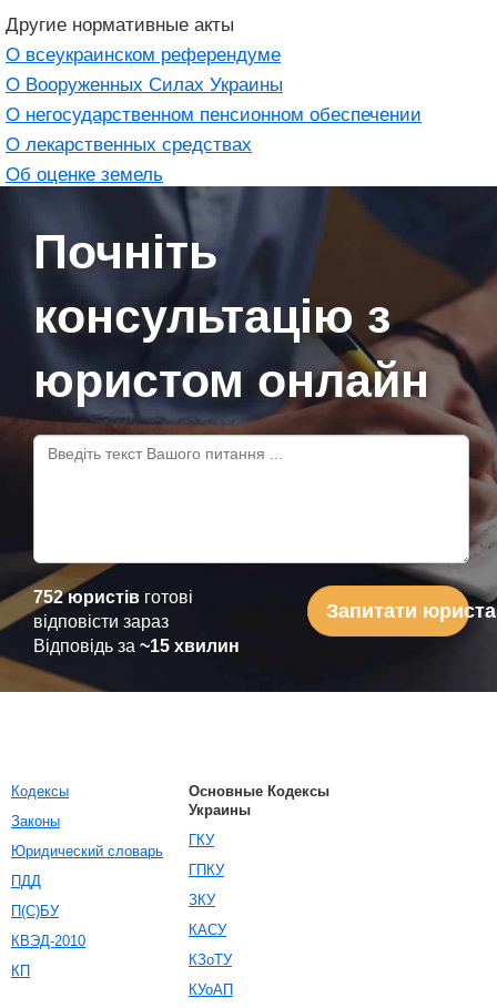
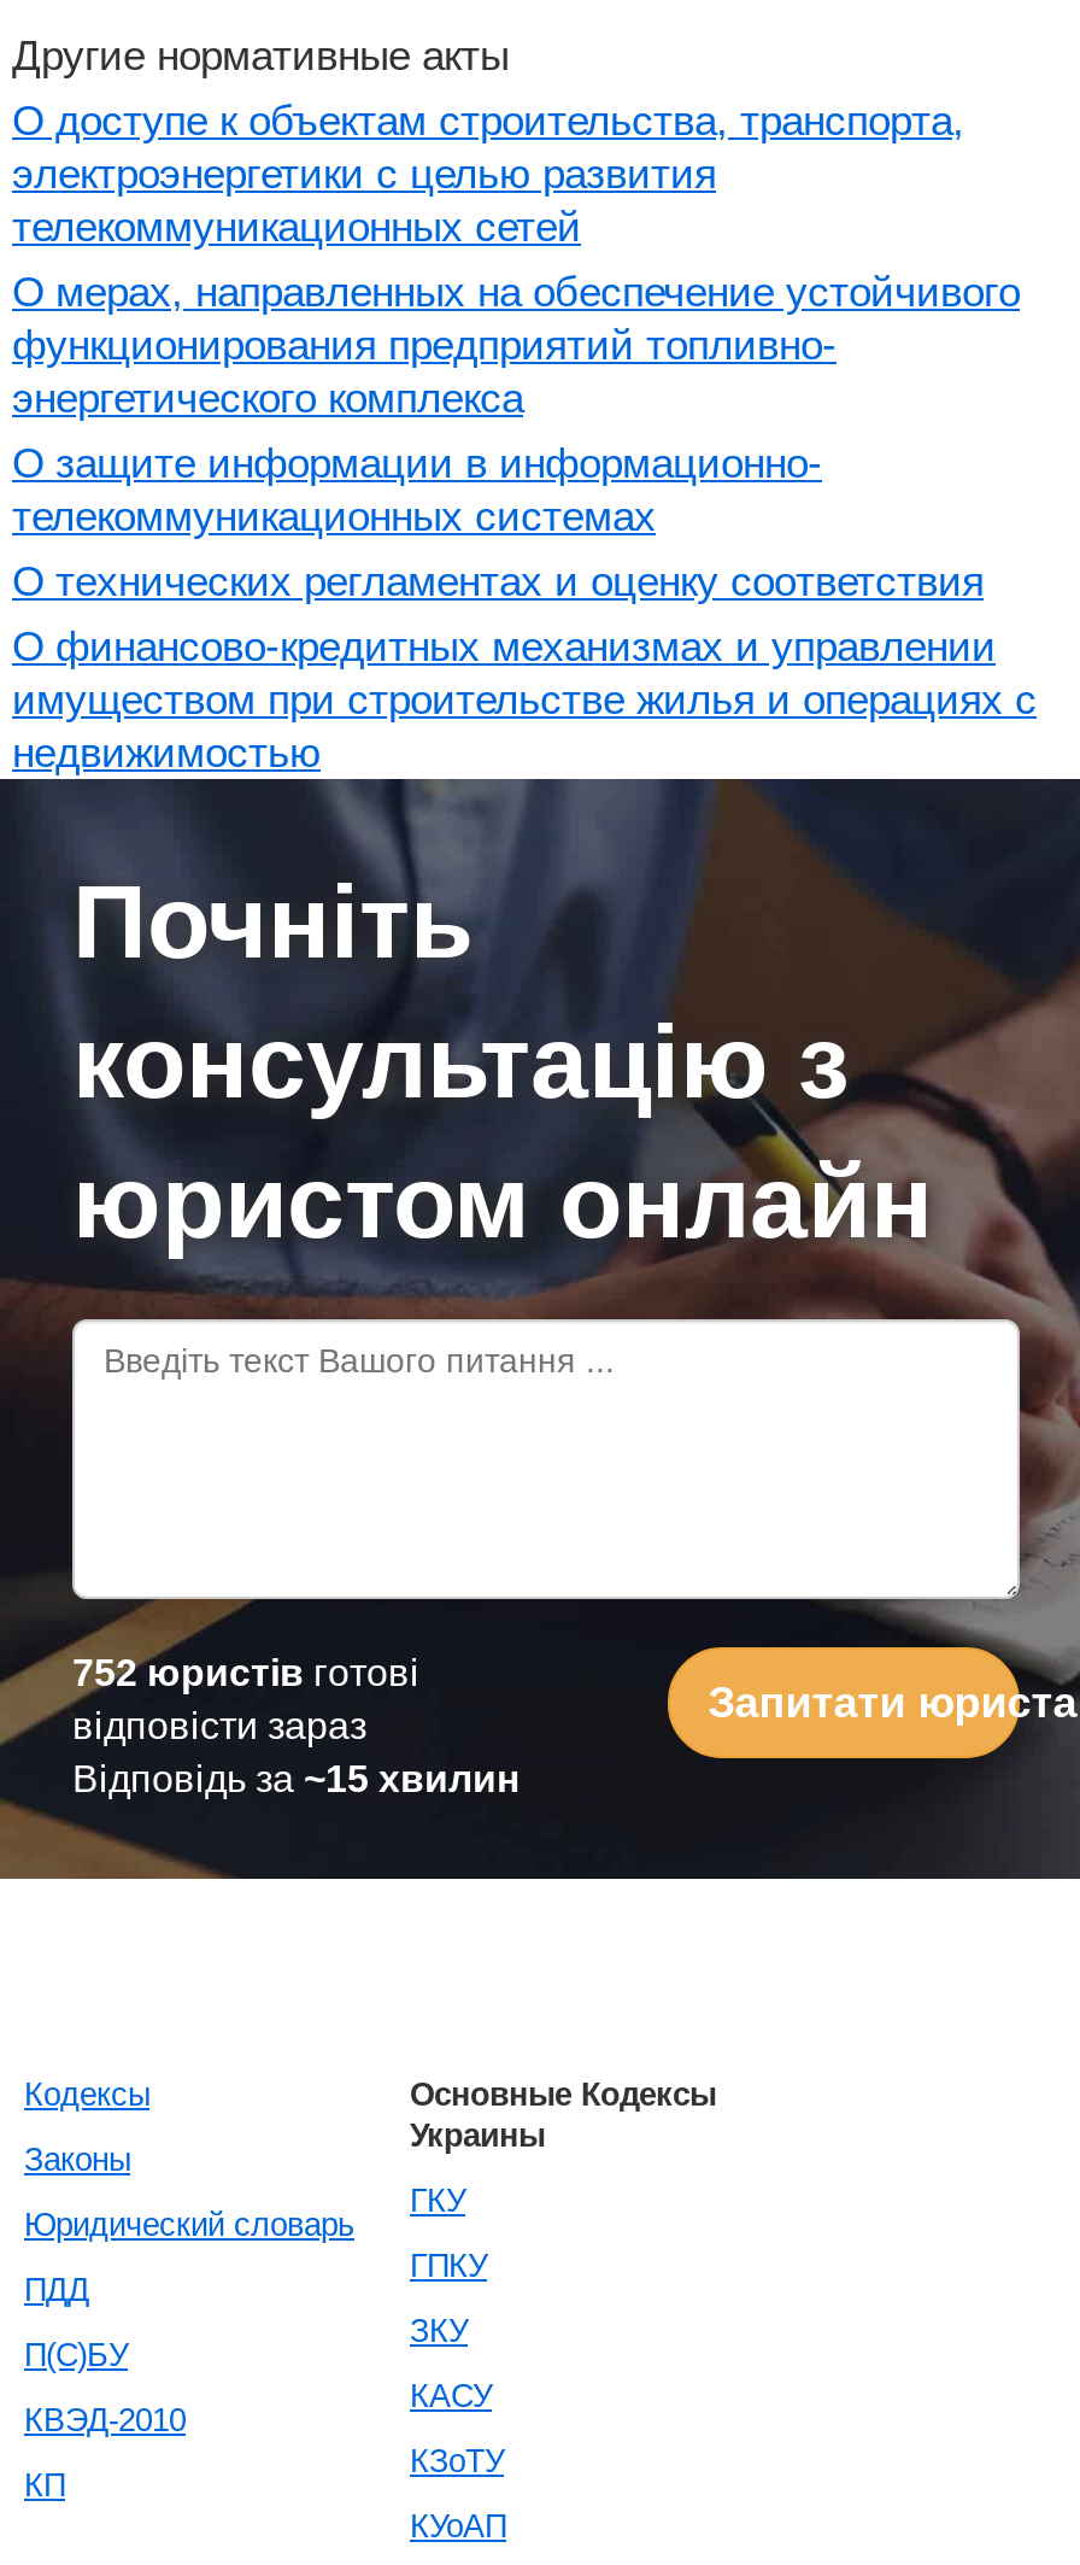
- О всеукраинском референдуме
- О Вооруженных Силах Украины
- О негосударственном пенсионном обеспечении
- О лекарственных средствах
- Об оценке земель
+ О доступе к объектам строительства, транспорта,
+ электроэнергетики с целью развития
+ телекоммуникационных сетей
+ О мерах, направленных на обеспечение устойчивого
+ функционирования предприятий топливно-
+ энергетического комплекса
+ О защите информации в информационно-
+ телекоммуникационных системах
+ О технических регламентах и оценку соответствия
+ О финансово-кредитных механизмах и управлении
+ имуществом при строительстве жилья и операциях с
+ недвижимостью
